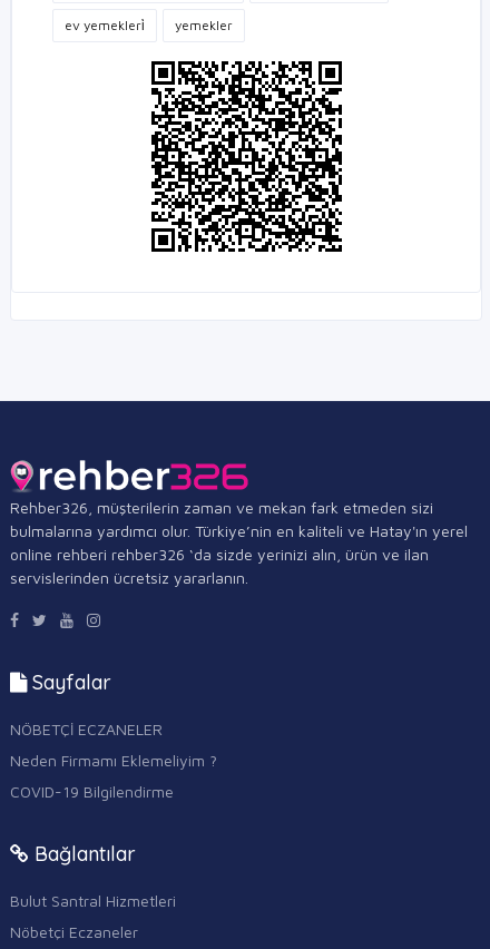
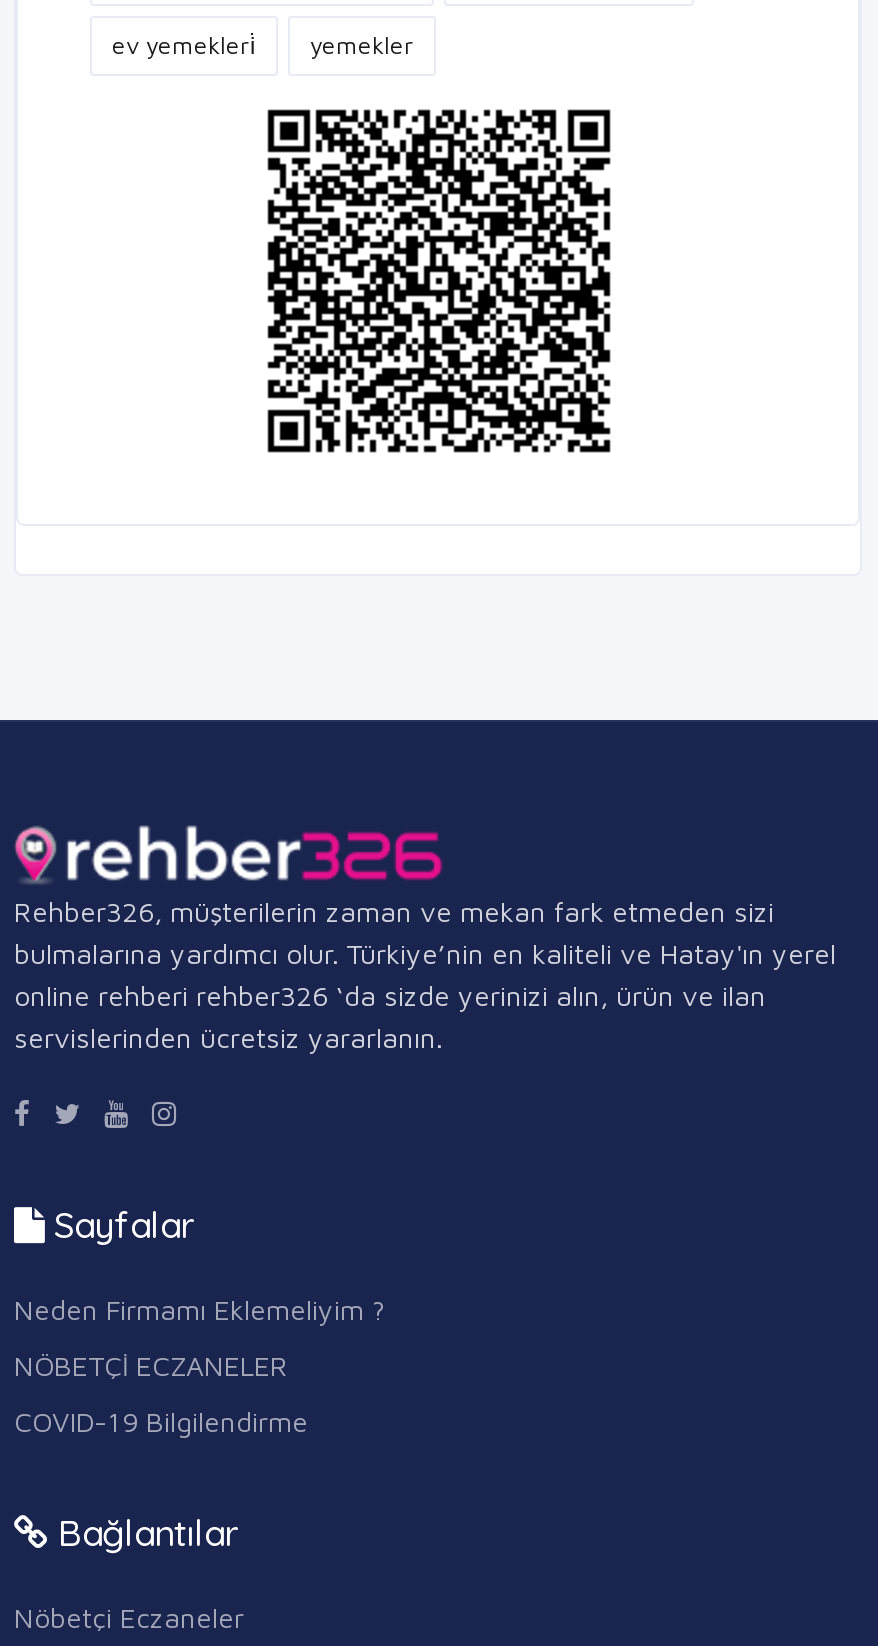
moved down: NÖBETÇİ ECZANELER

moved up: Neden Firmamı Eklemeliyim ?

- Bulut Santral Hizmetleri
